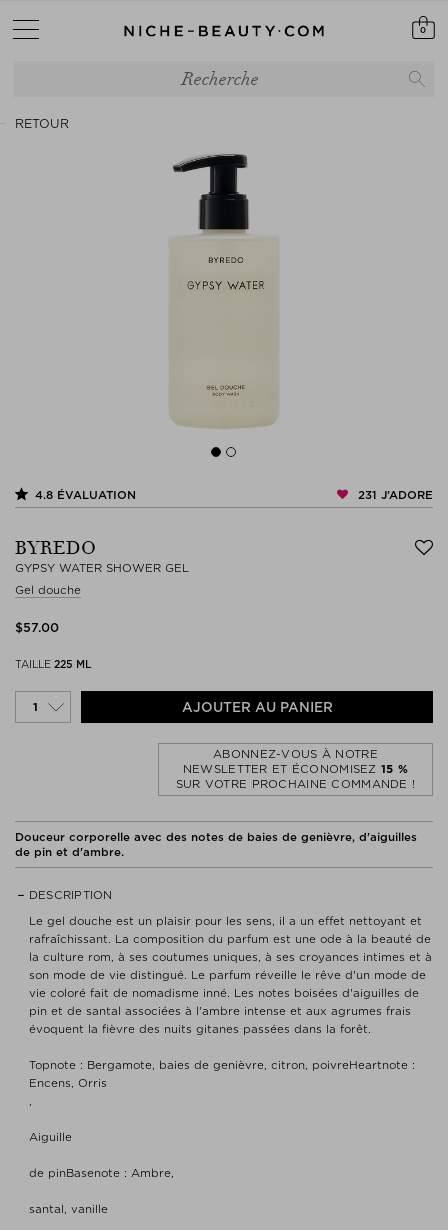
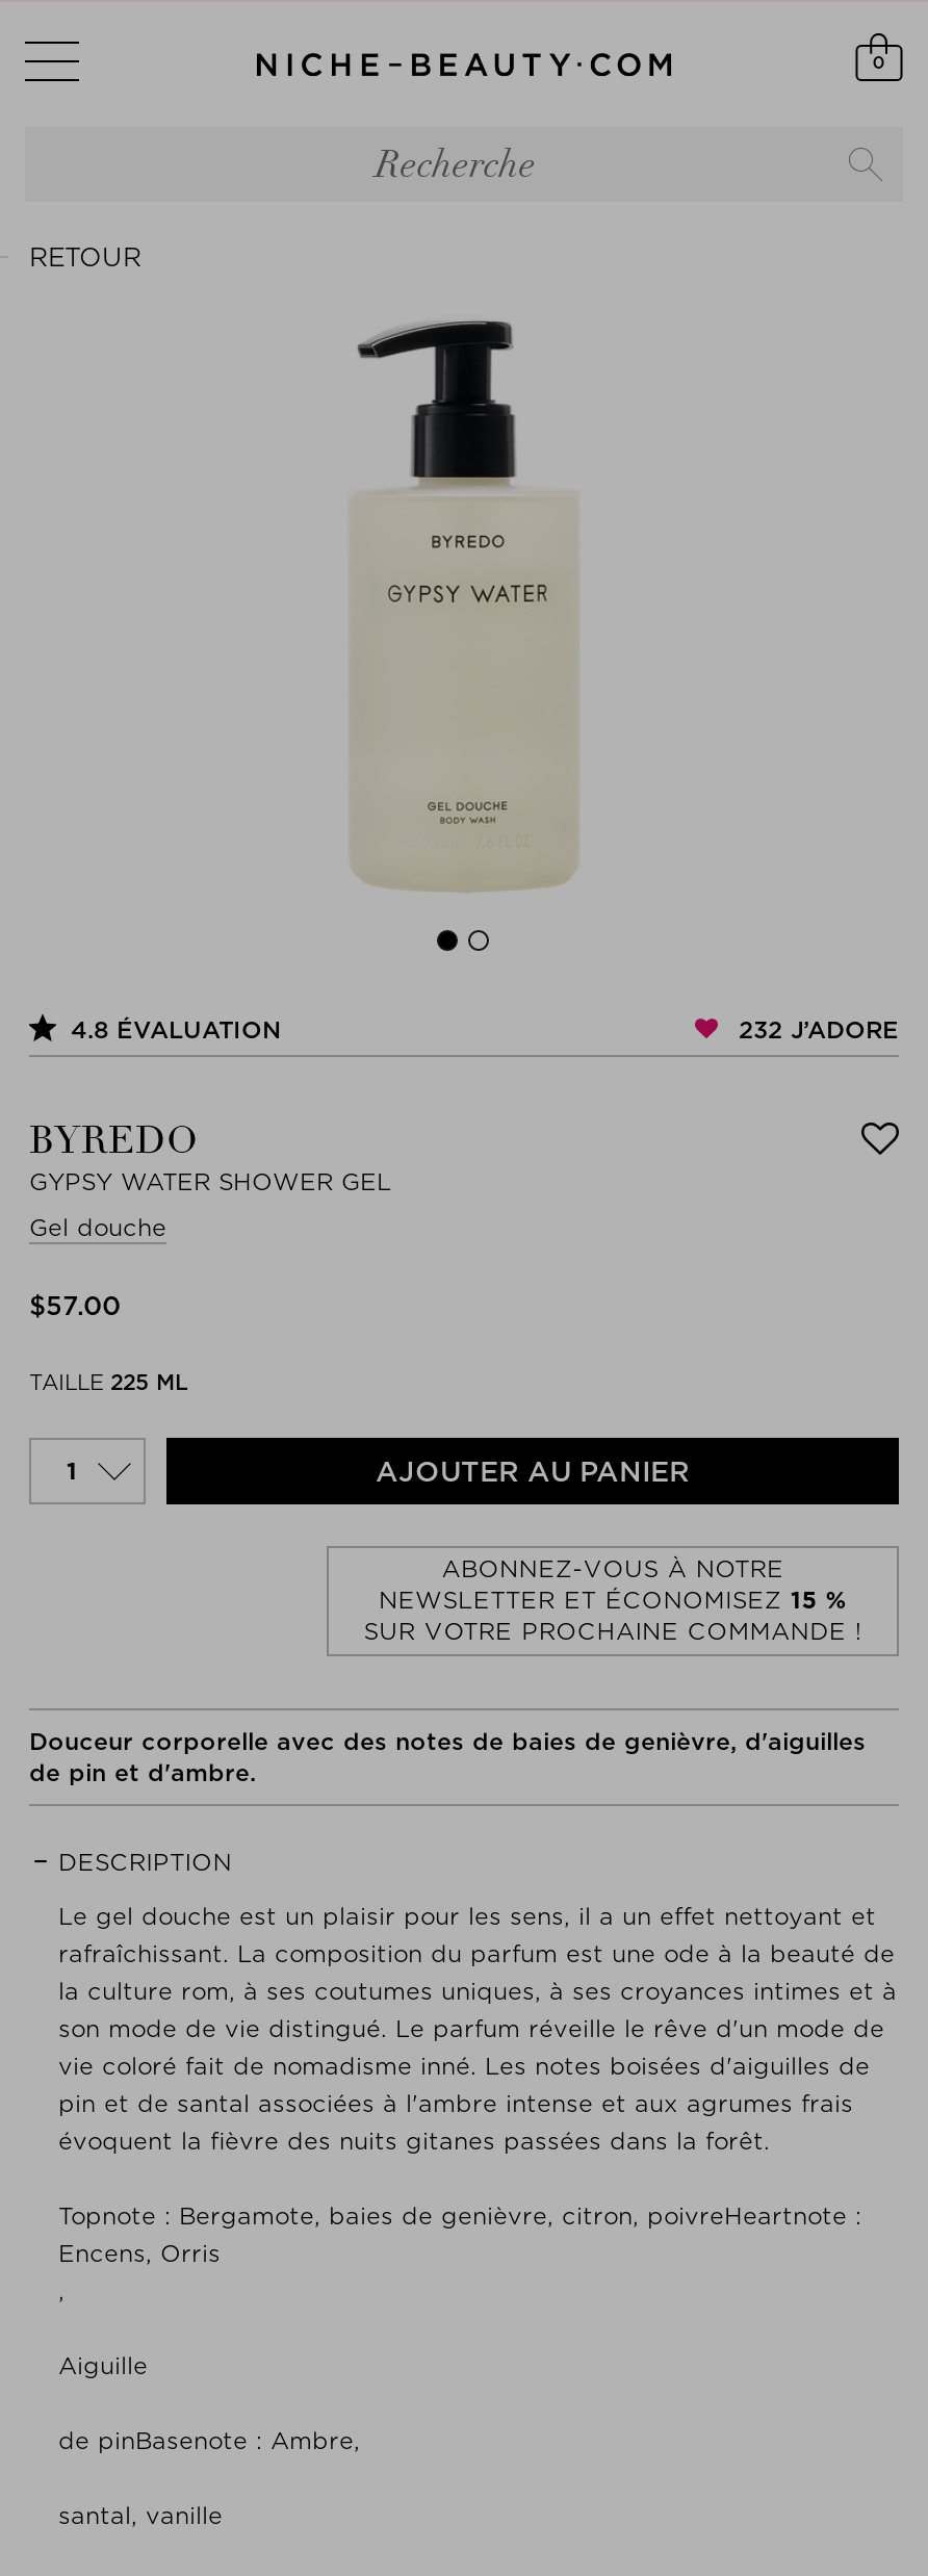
- 231 J’ADORE
+ 232 J’ADORE
